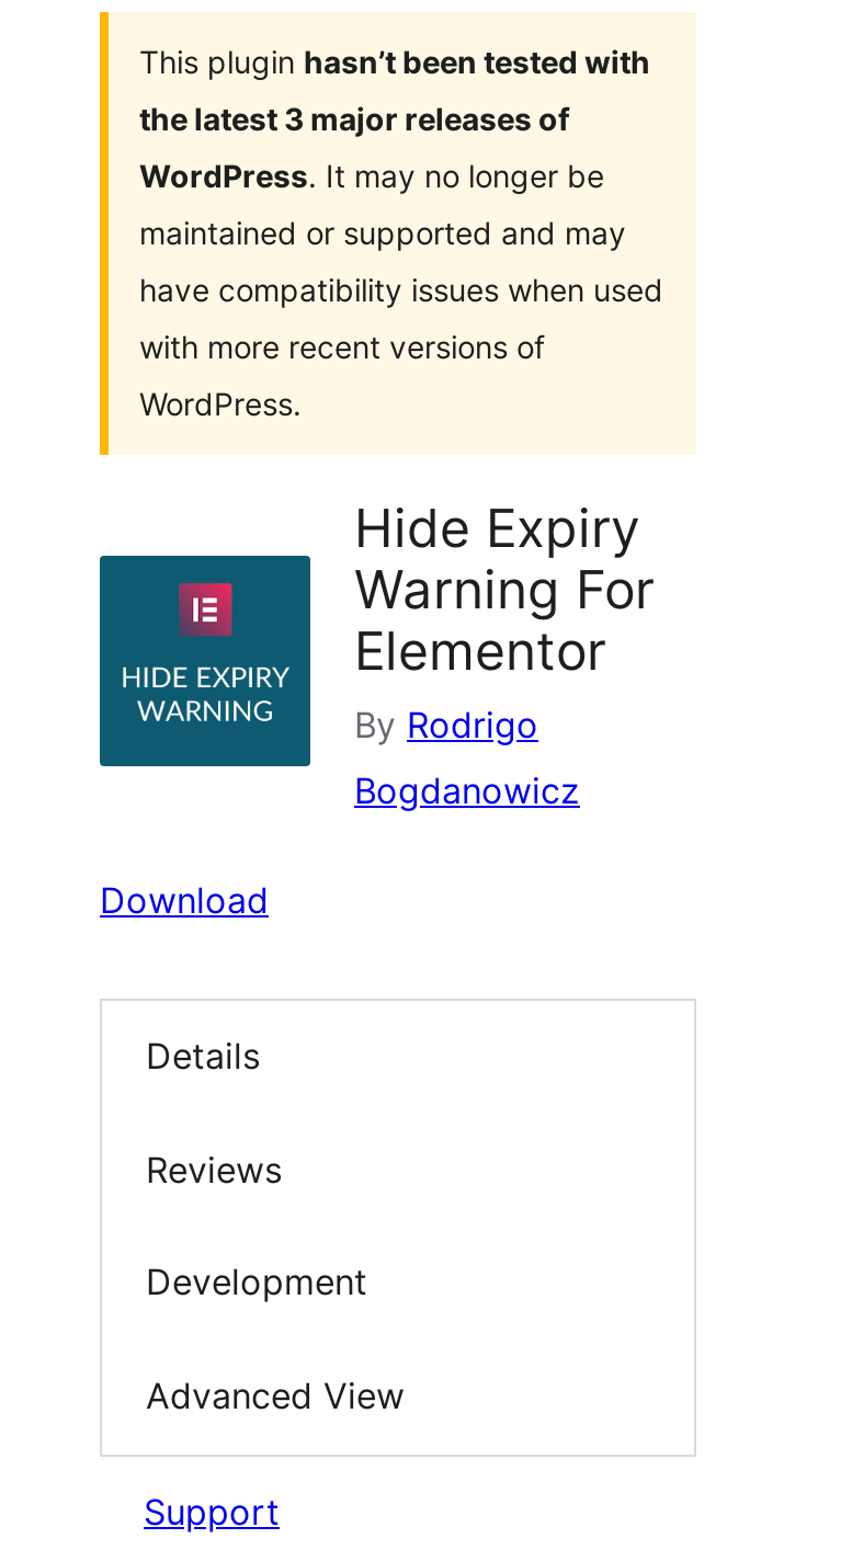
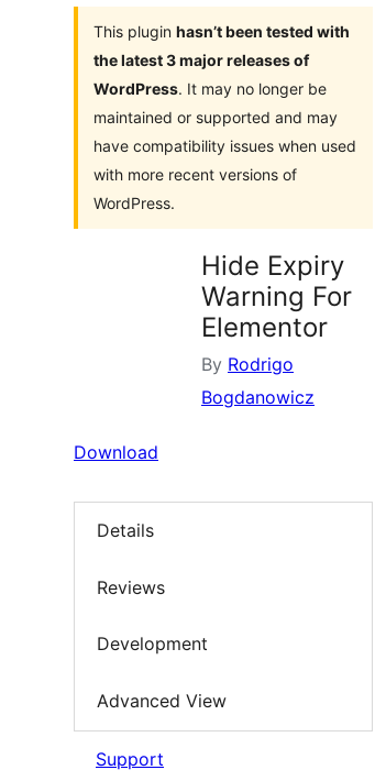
- [image]
